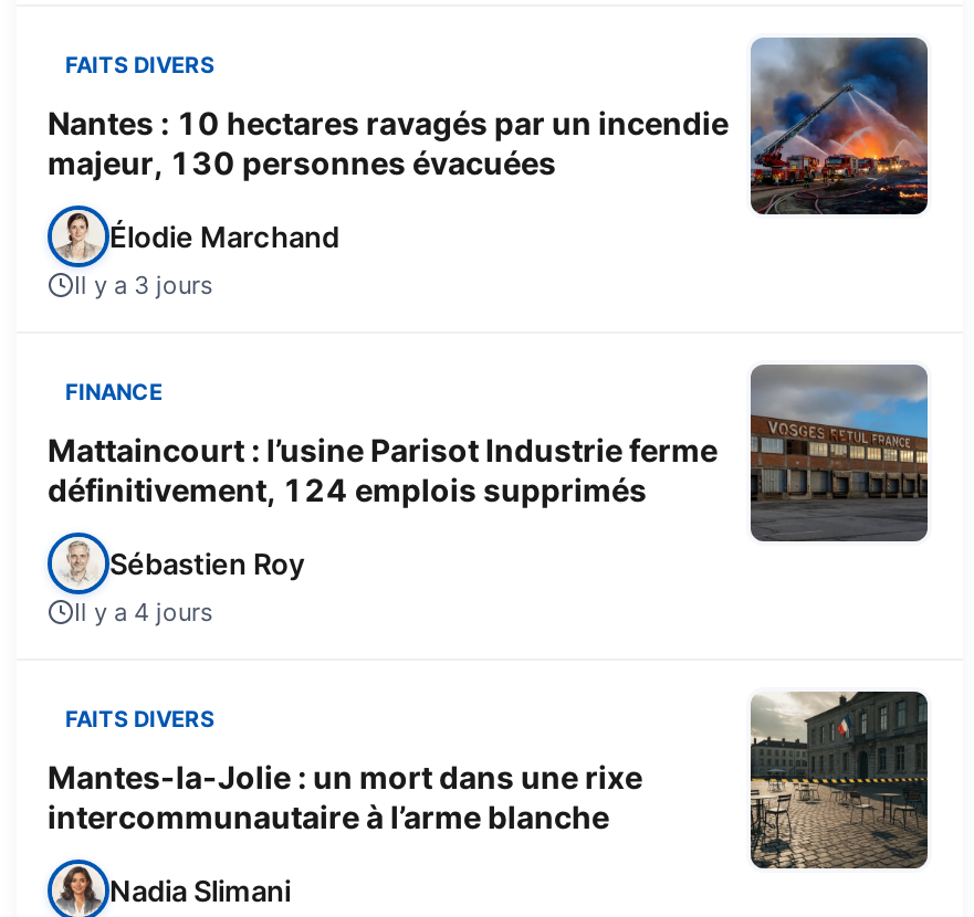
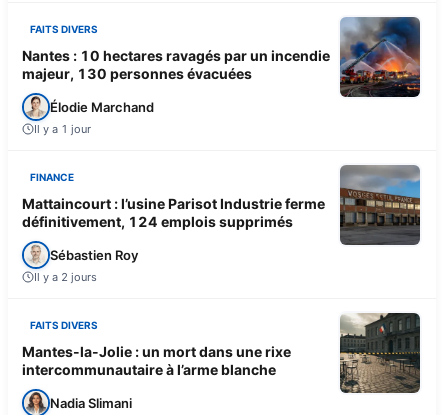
- Il y a 3 jours
+ Il y a 1 jour

- Il y a 4 jours
+ Il y a 2 jours
